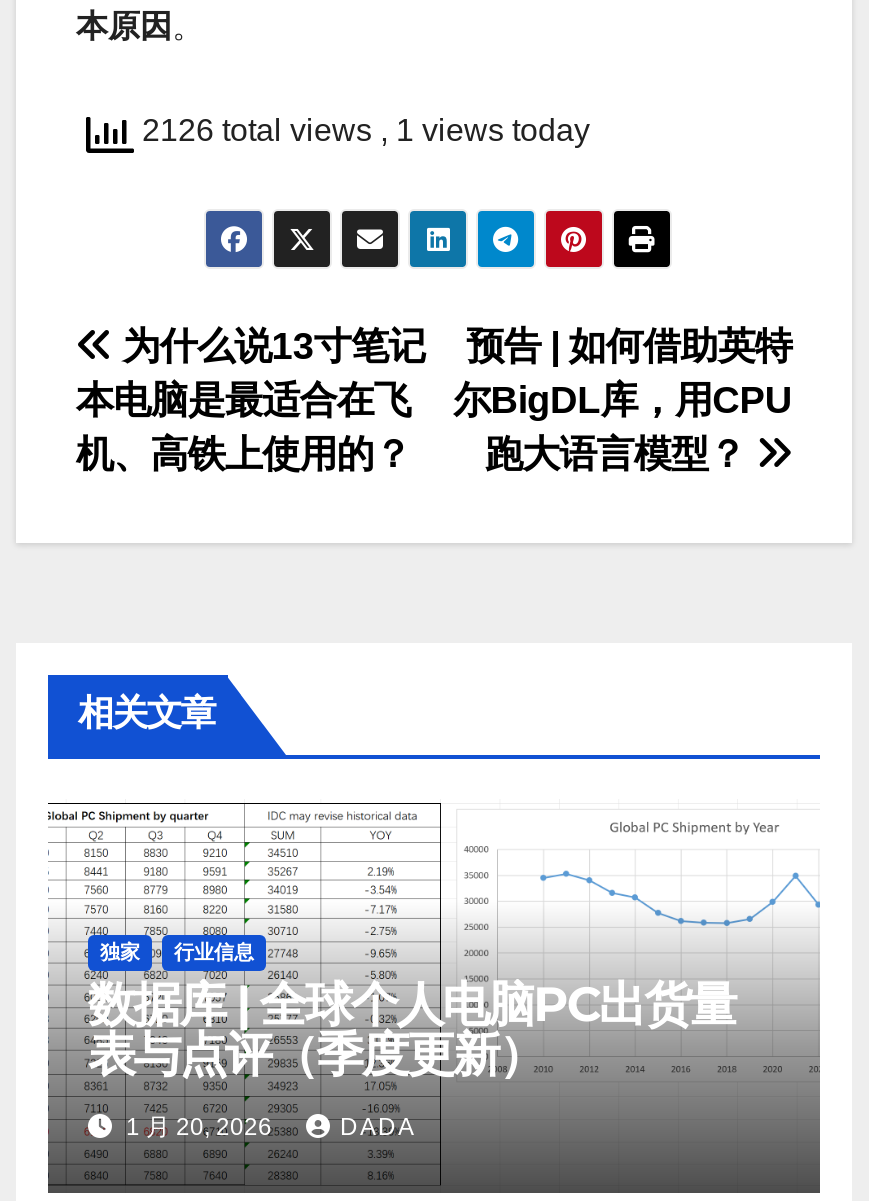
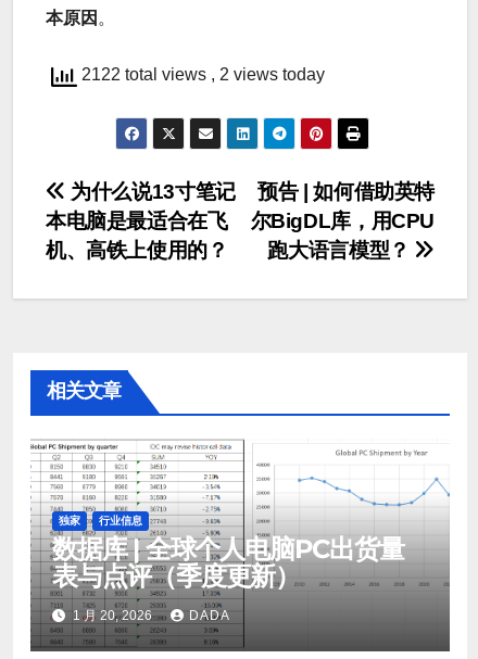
- 2126 total views, 1 views today
+ 2122 total views, 2 views today
